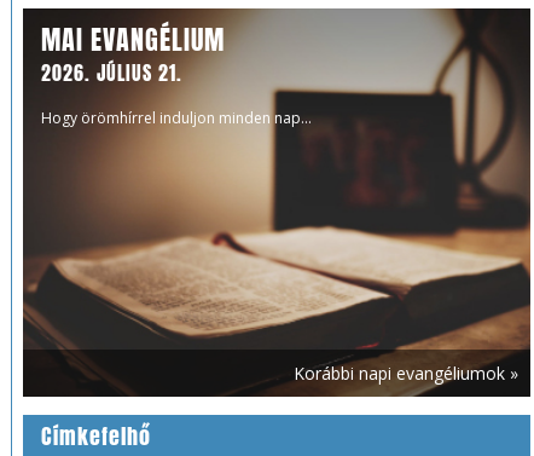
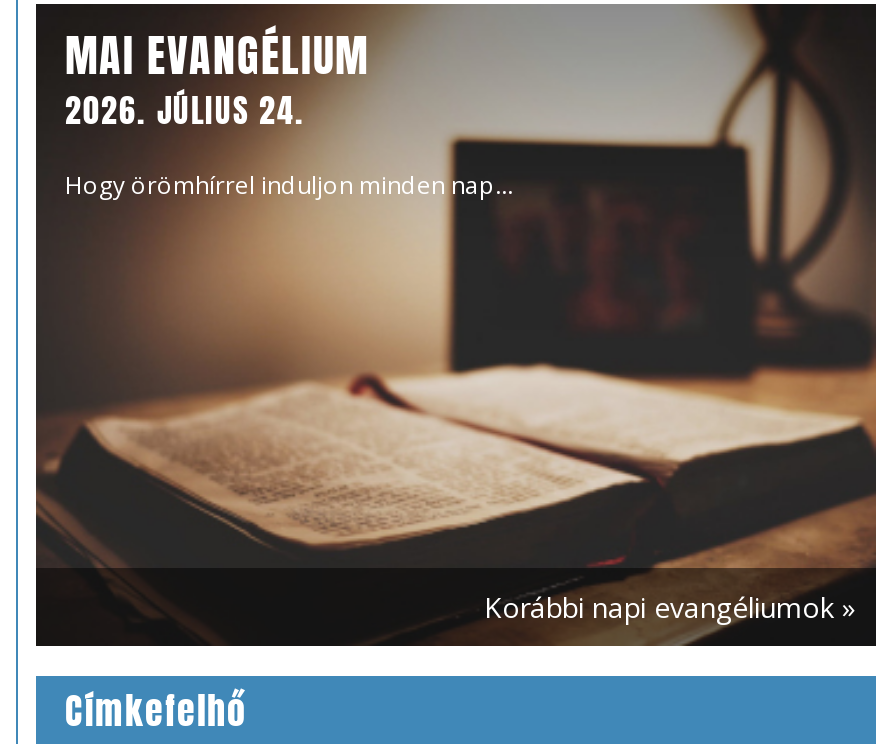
- 2026. JÚLIUS 21.
+ 2026. JÚLIUS 24.
